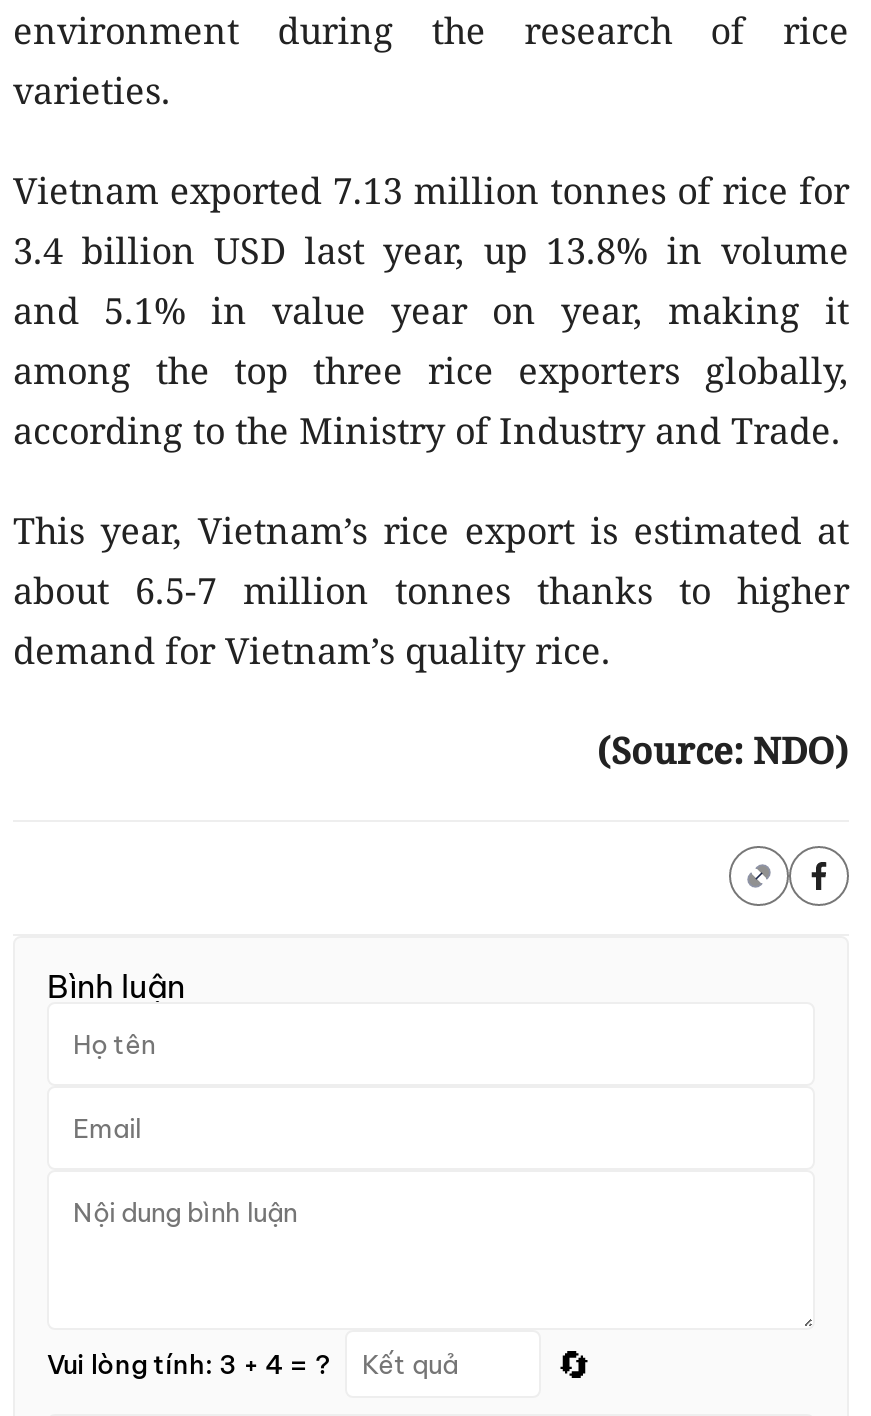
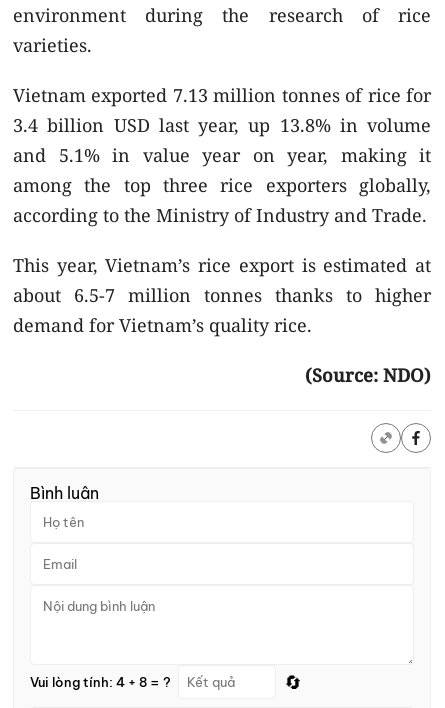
- Vui lòng tính: 3 + 4 = ?
+ Vui lòng tính: 4 + 8 = ?
